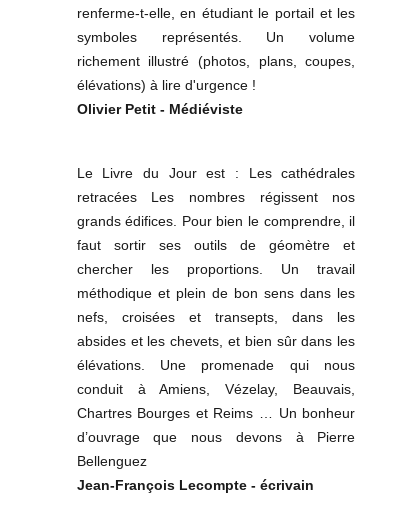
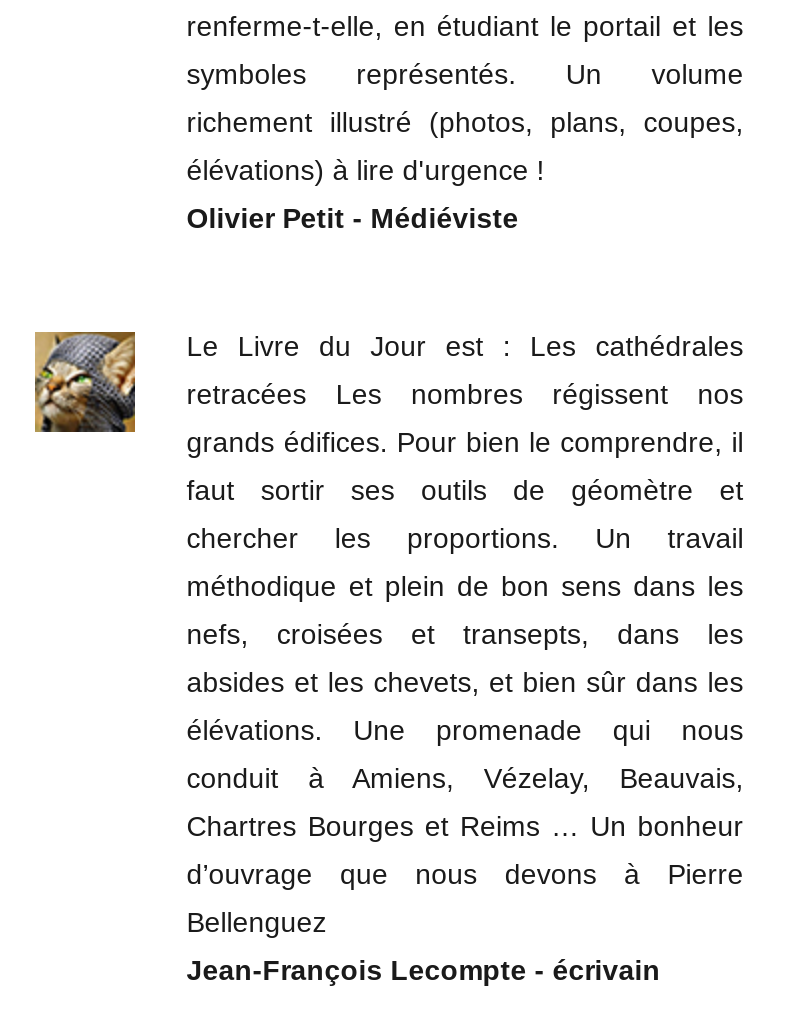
+ [image]
